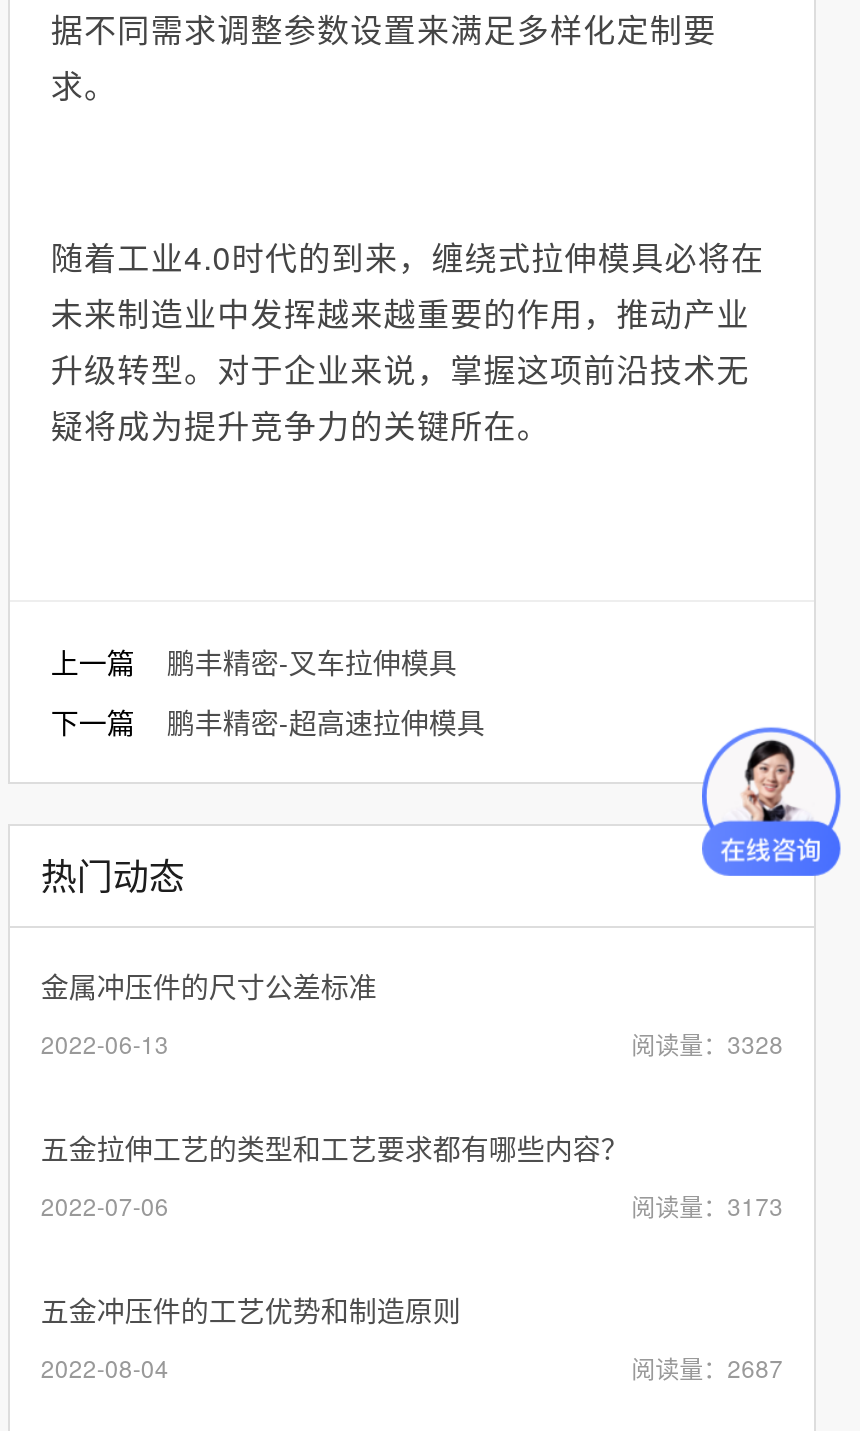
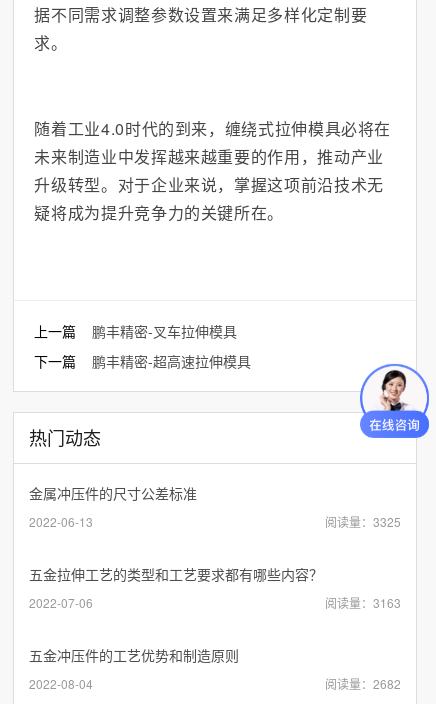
- 阅读量：3328
+ 阅读量：3325

- 阅读量：3173
+ 阅读量：3163

- 阅读量：2687
+ 阅读量：2682
